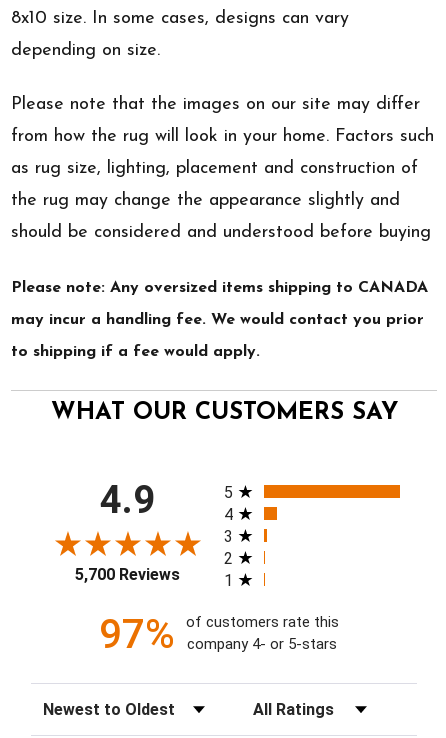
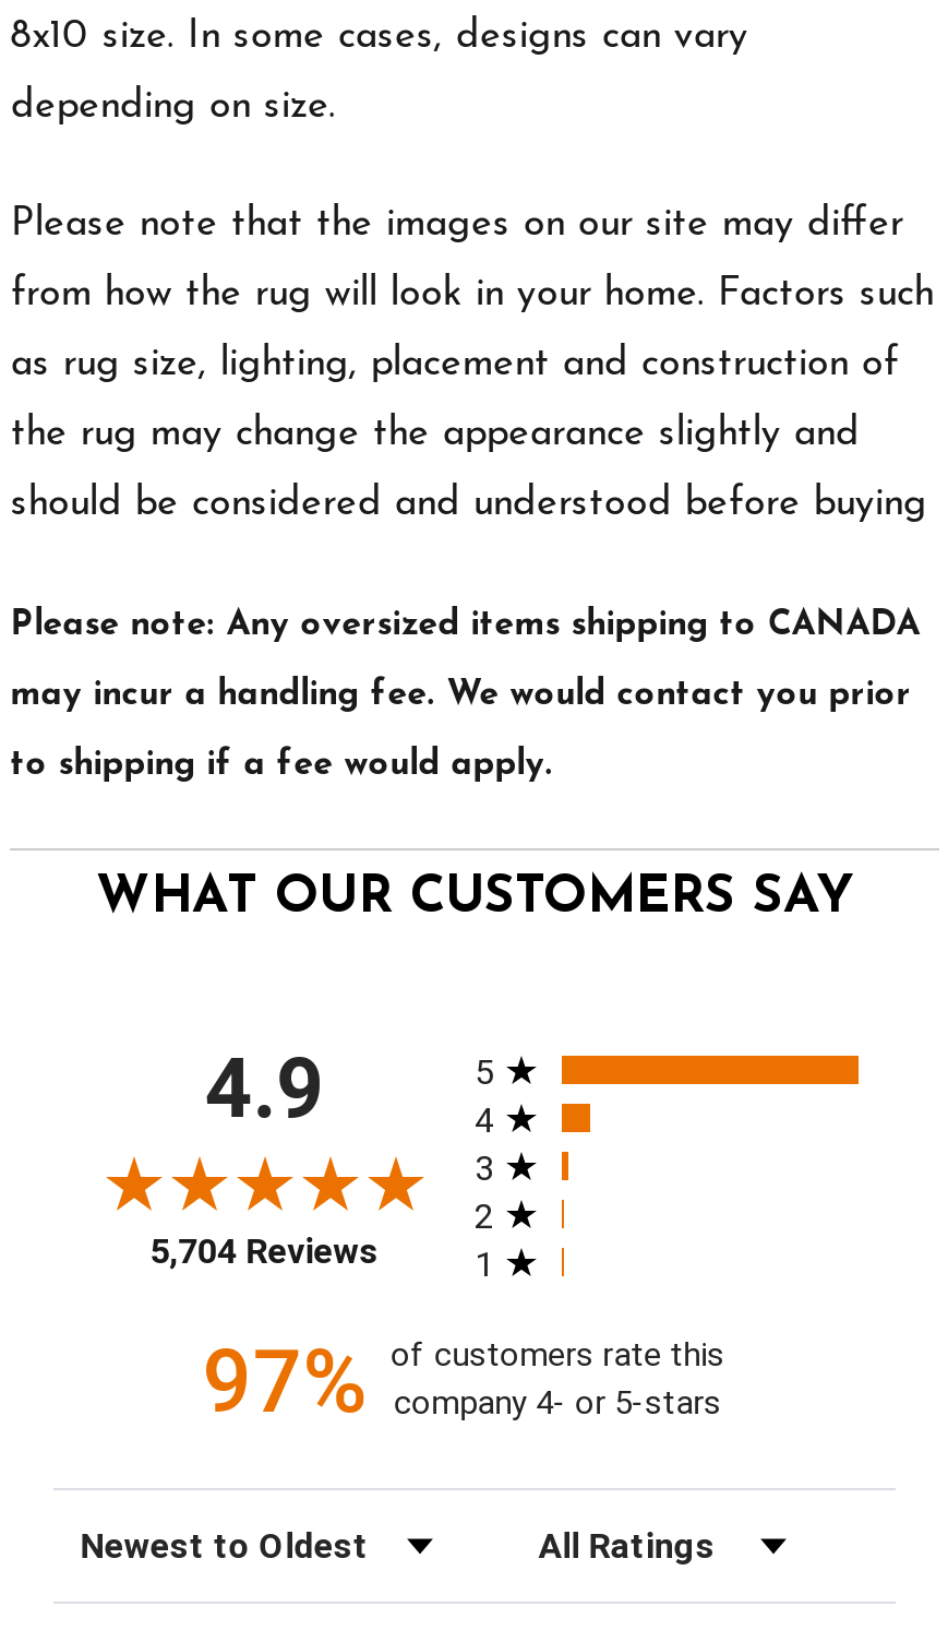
- 5,700 Reviews
+ 5,704 Reviews
